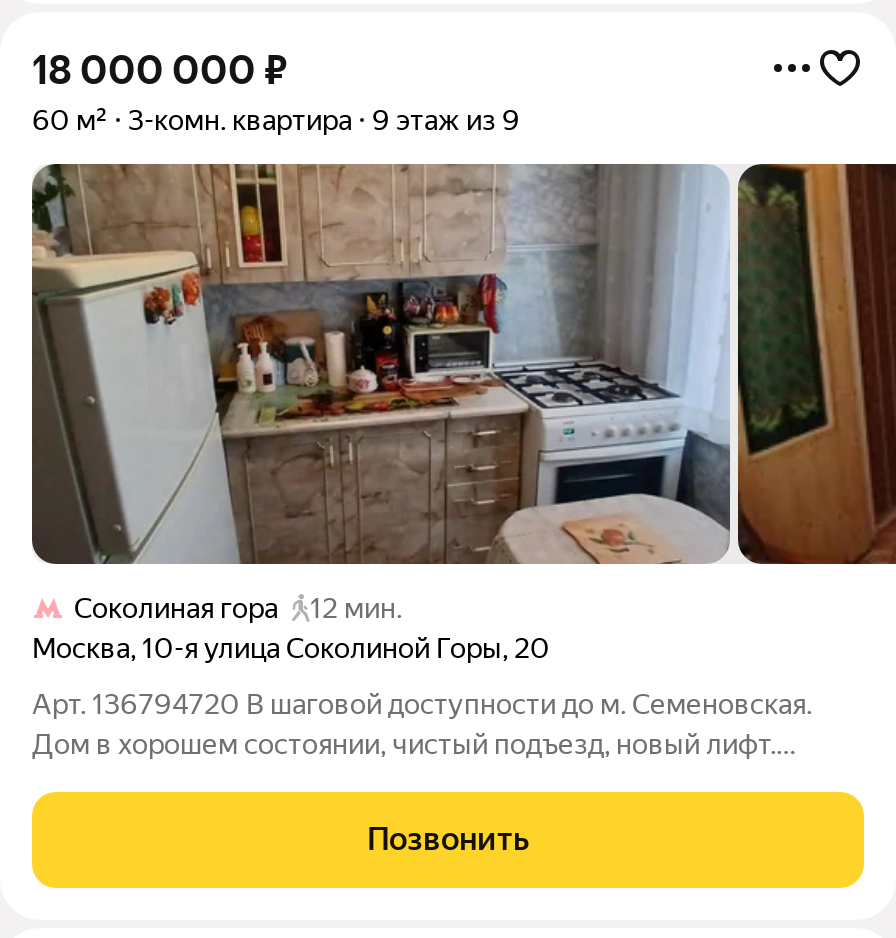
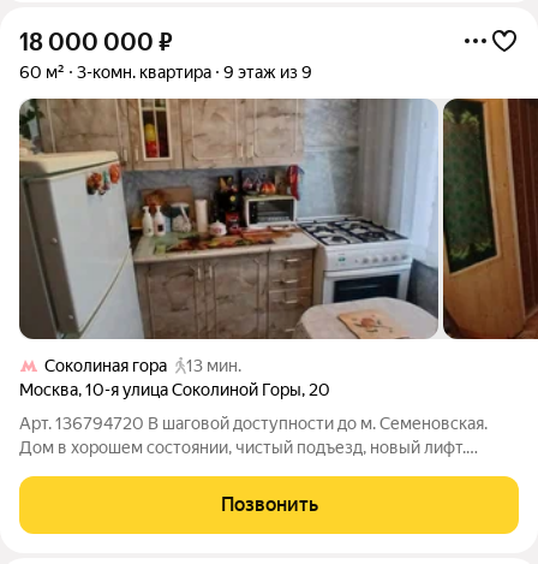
- Соколиная гора 12 мин.
+ Соколиная гора 13 мин.
